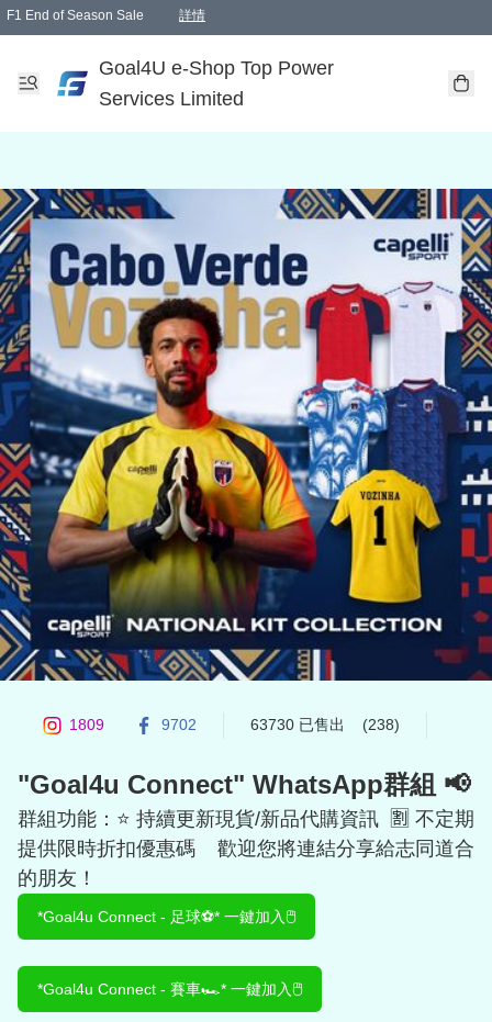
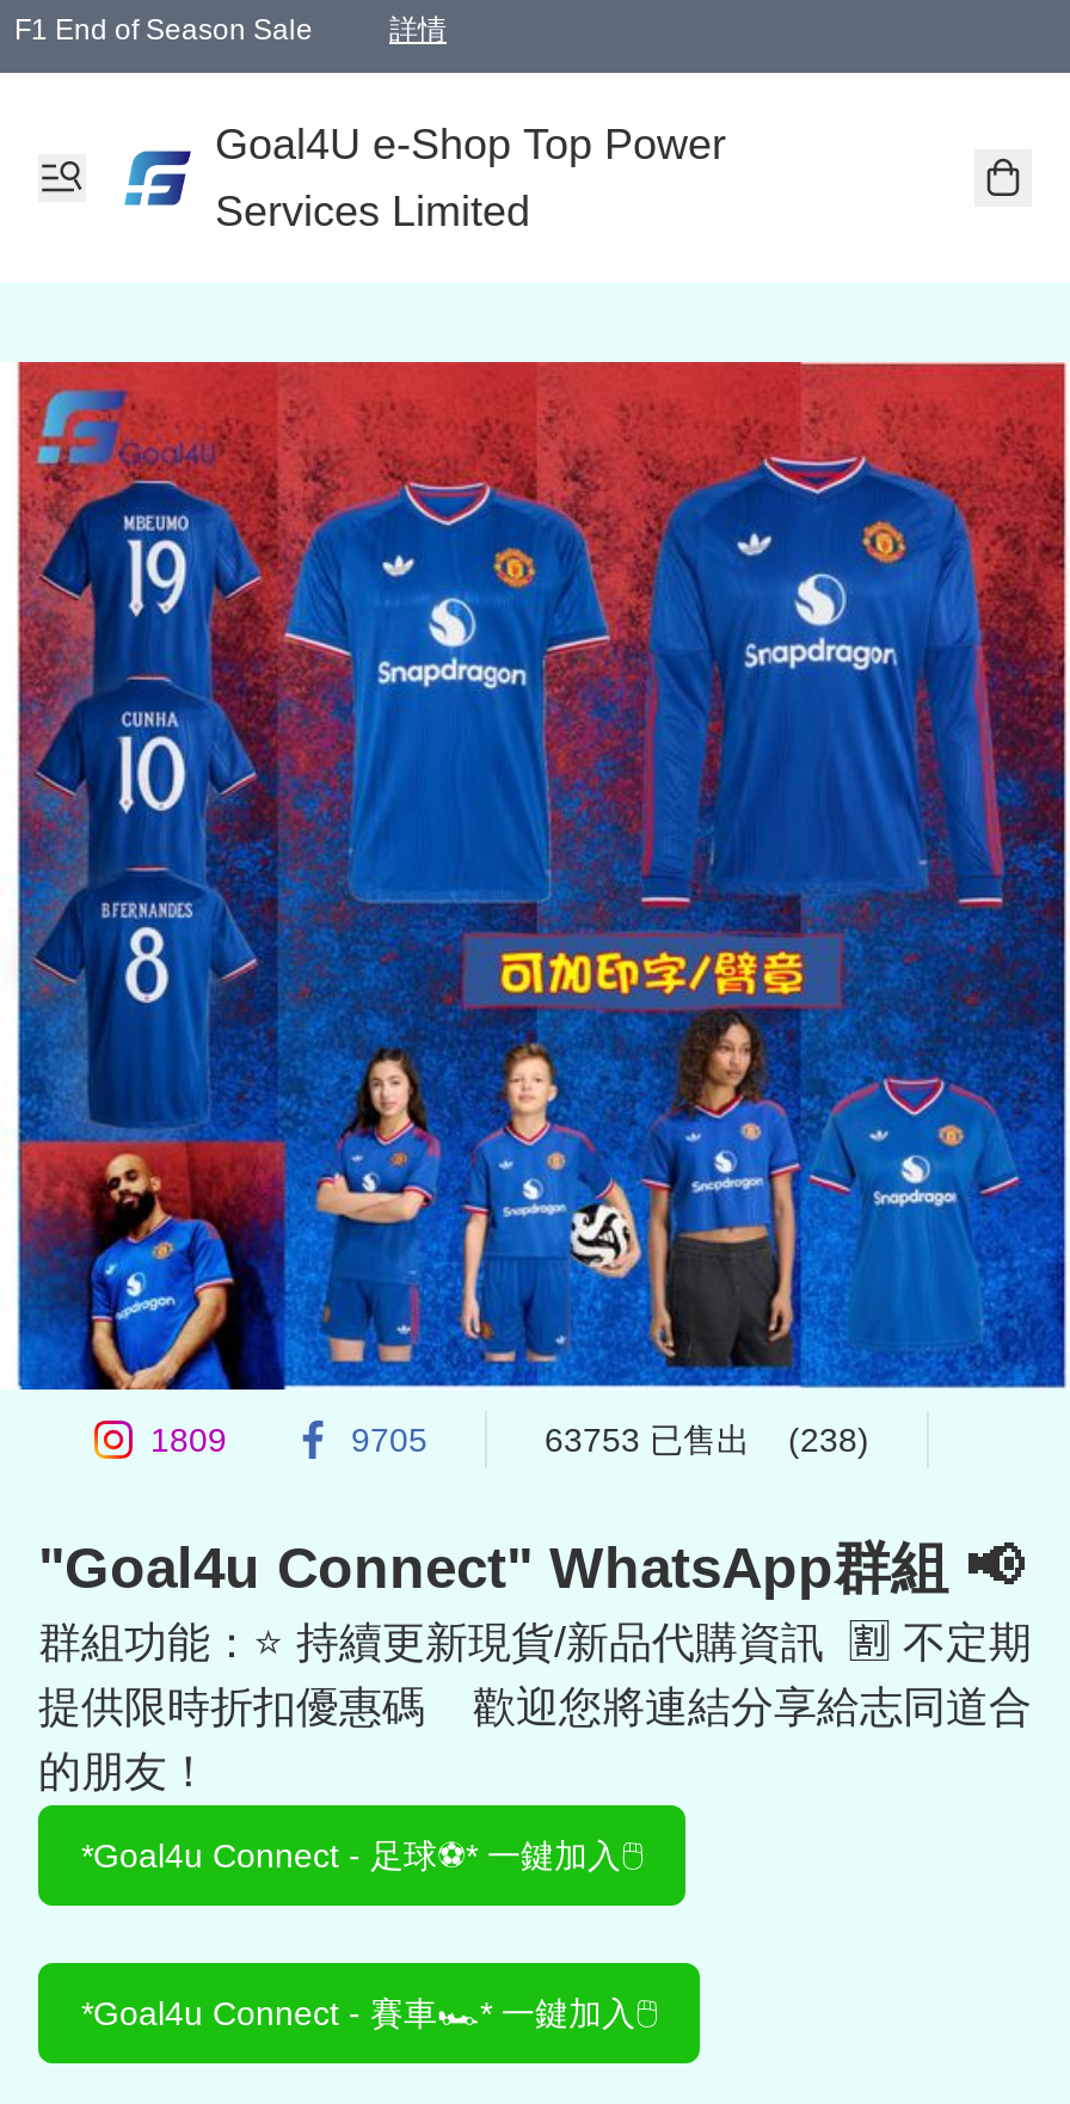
- [image]
- 9702
+ [image]
+ 9705

- 63730 已售出 (238)
+ 63753 已售出 (238)
